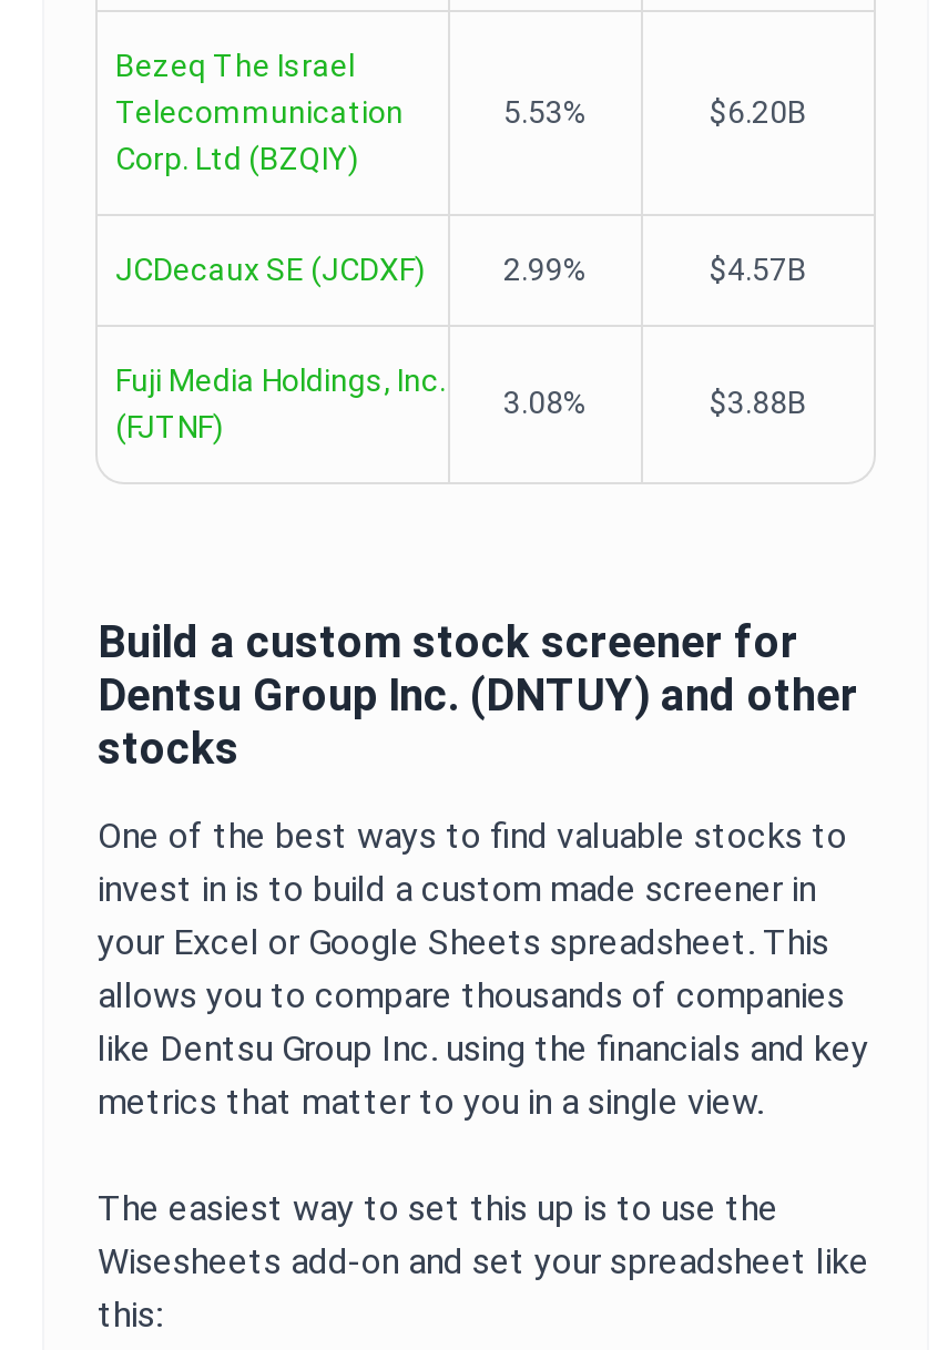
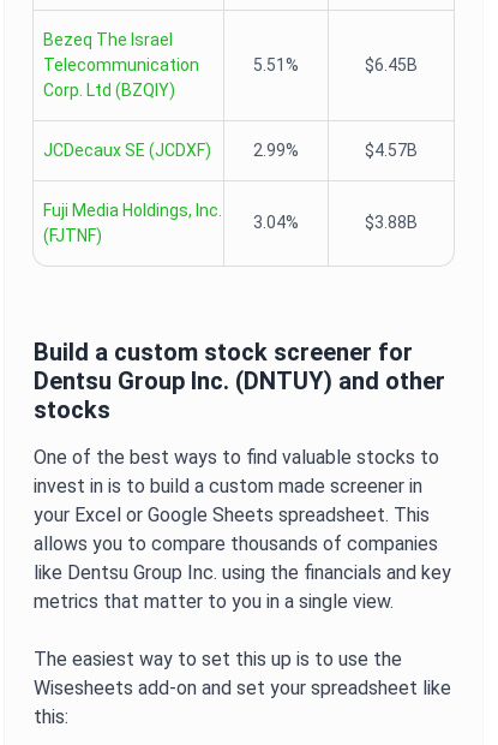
- 5.53%
- $6.20B
+ 5.51%
+ $6.45B

- 3.08%
+ 3.04%
